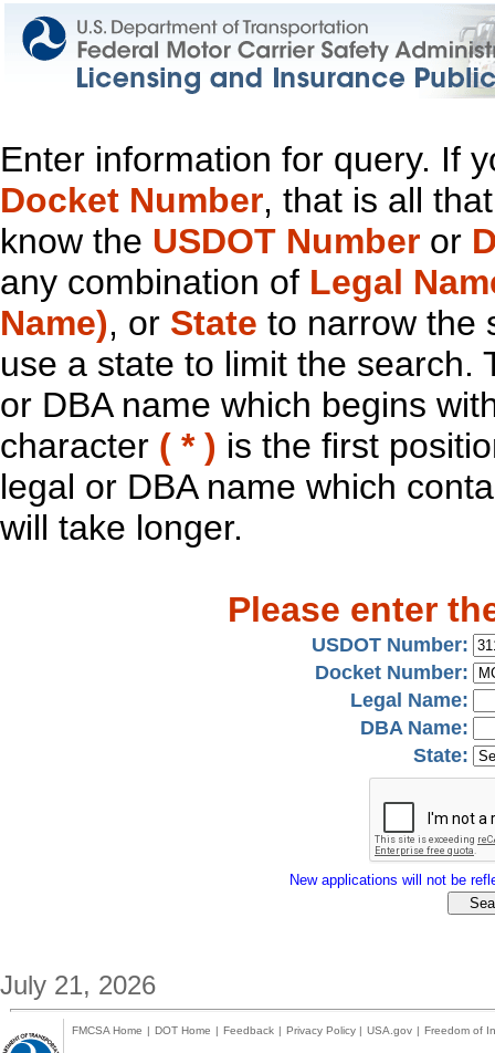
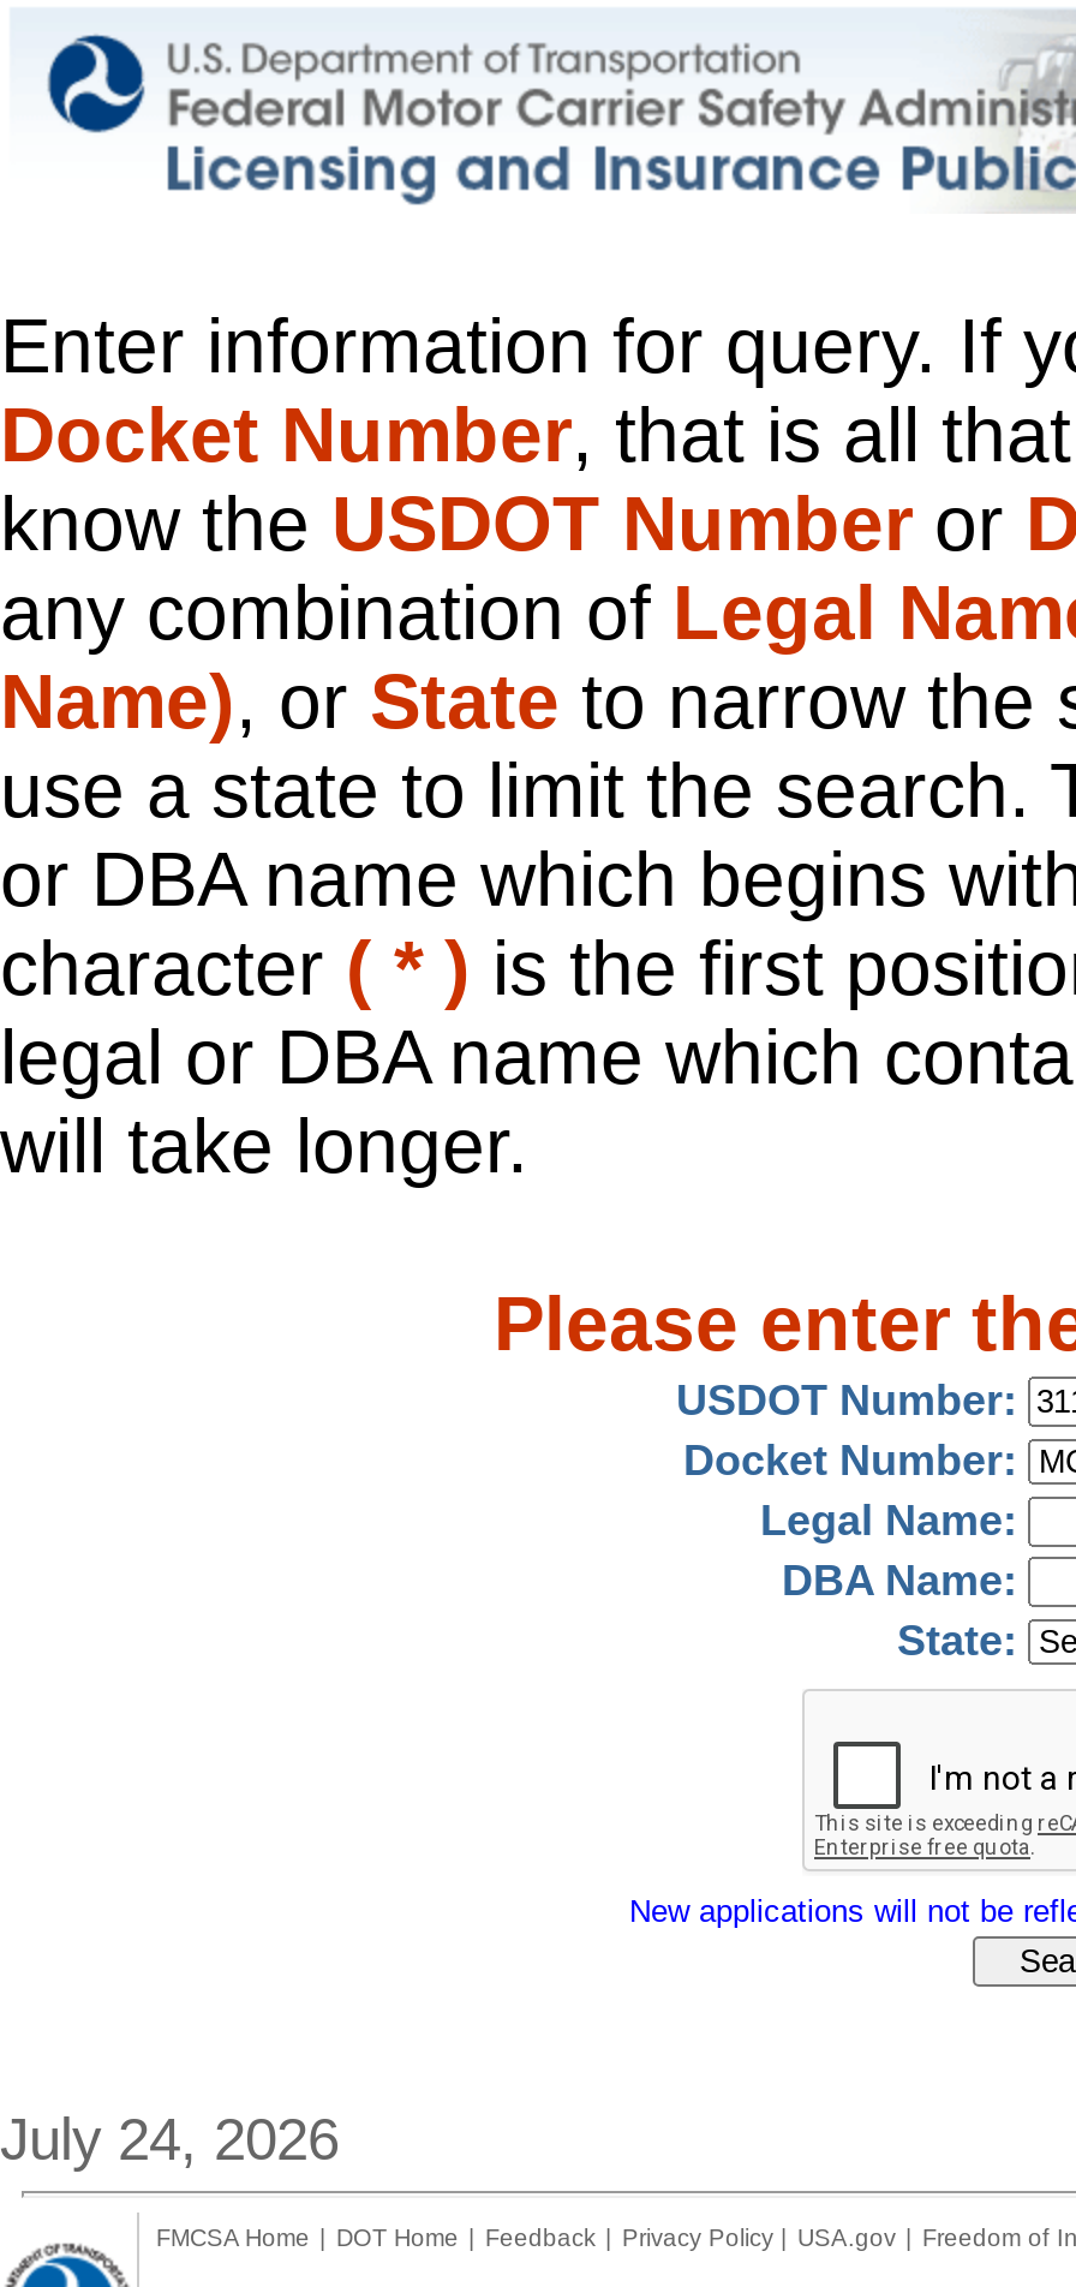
- July 21, 2026
+ July 24, 2026
